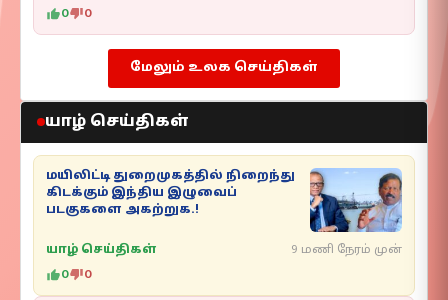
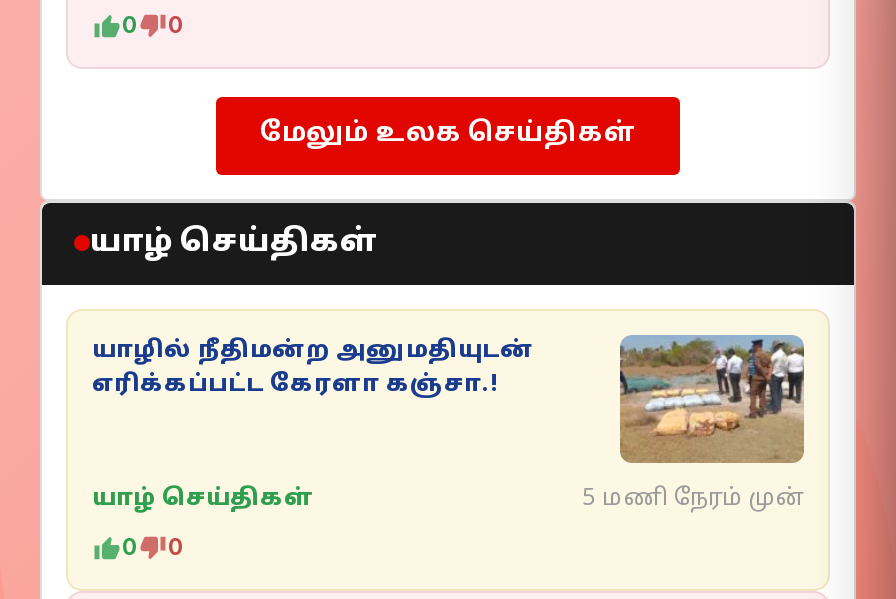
- மயிலிட்டி துறைமுகத்தில் நிறைந்து
- கிடக்கும் இந்திய இழுவைப்
- படகுகளை அகற்றுக.!
+ யாழில் நீதிமன்ற அனுமதியுடன்
+ எரிக்கப்பட்ட கேரளா கஞ்சா.!

- [image]
- 9 மணி நேரம் முன்
+ [image]
+ 5 மணி நேரம் முன்
